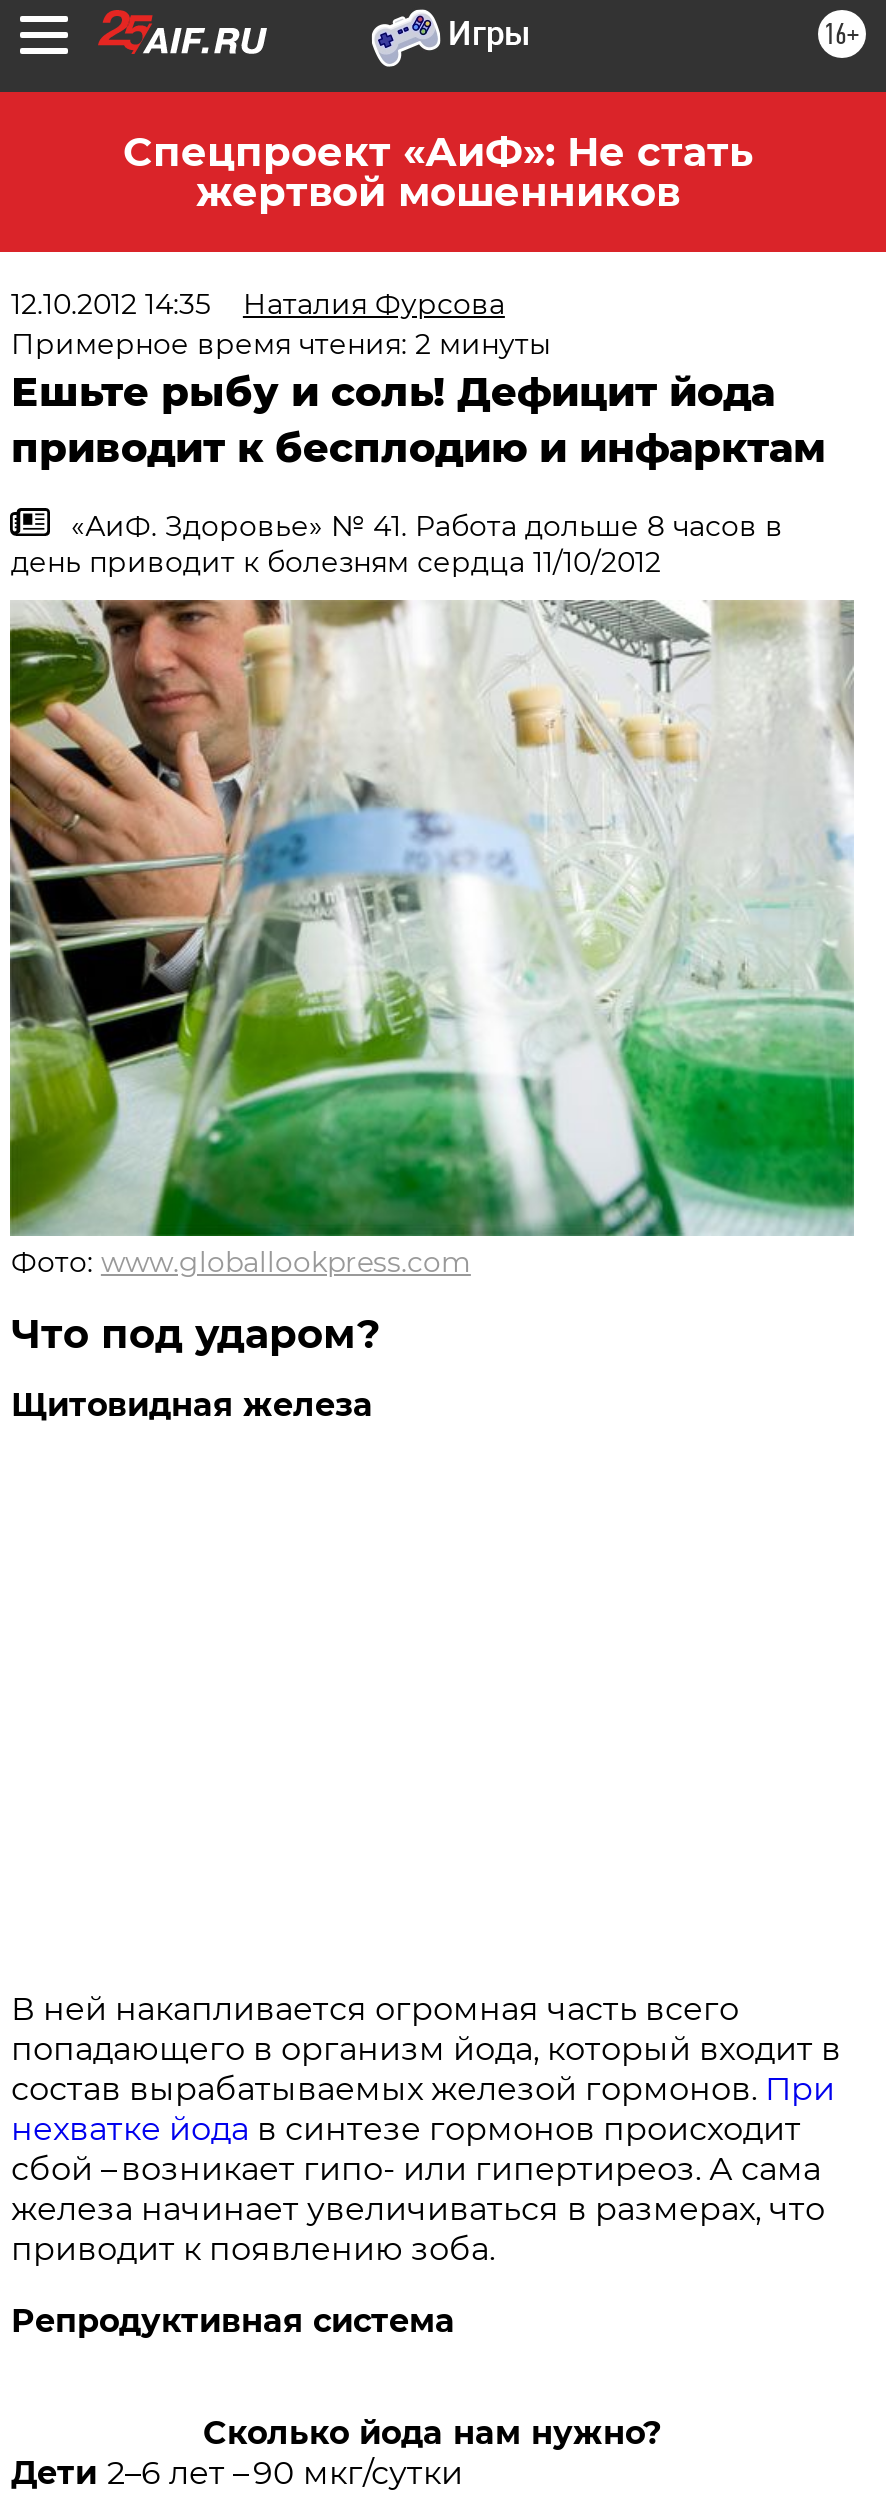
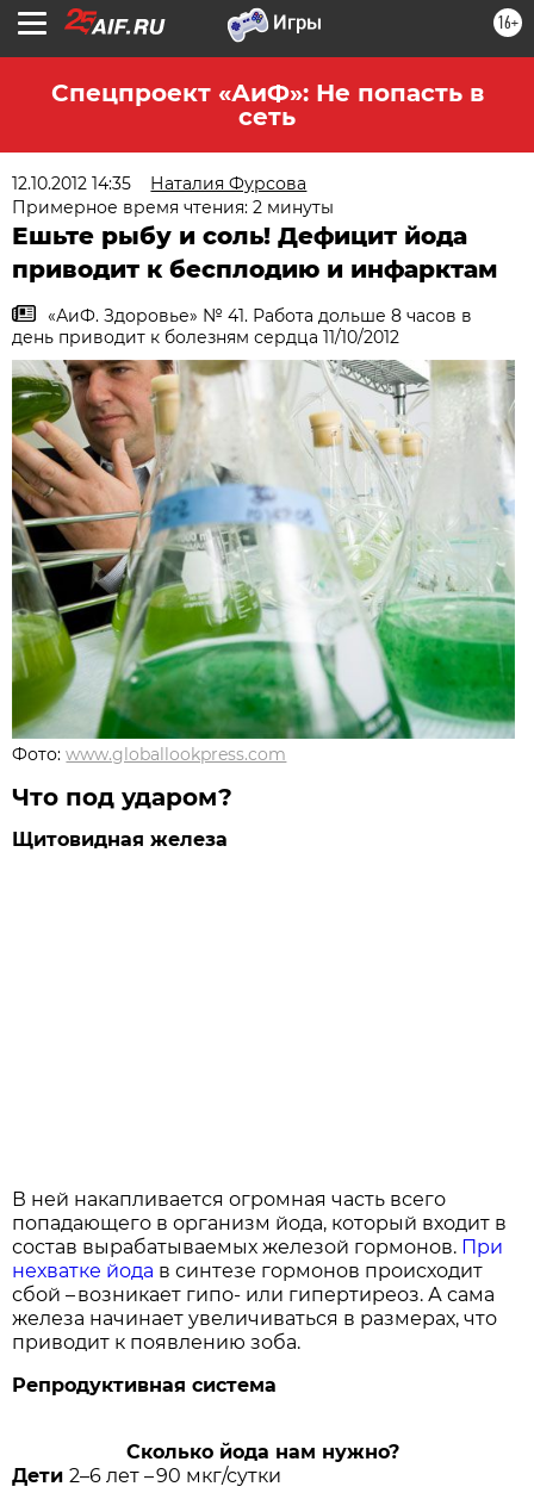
- Спецпроект «АиФ»: Не стать
- жертвой мошенников
+ Спецпроект «АиФ»: Не попасть в
+ сеть
